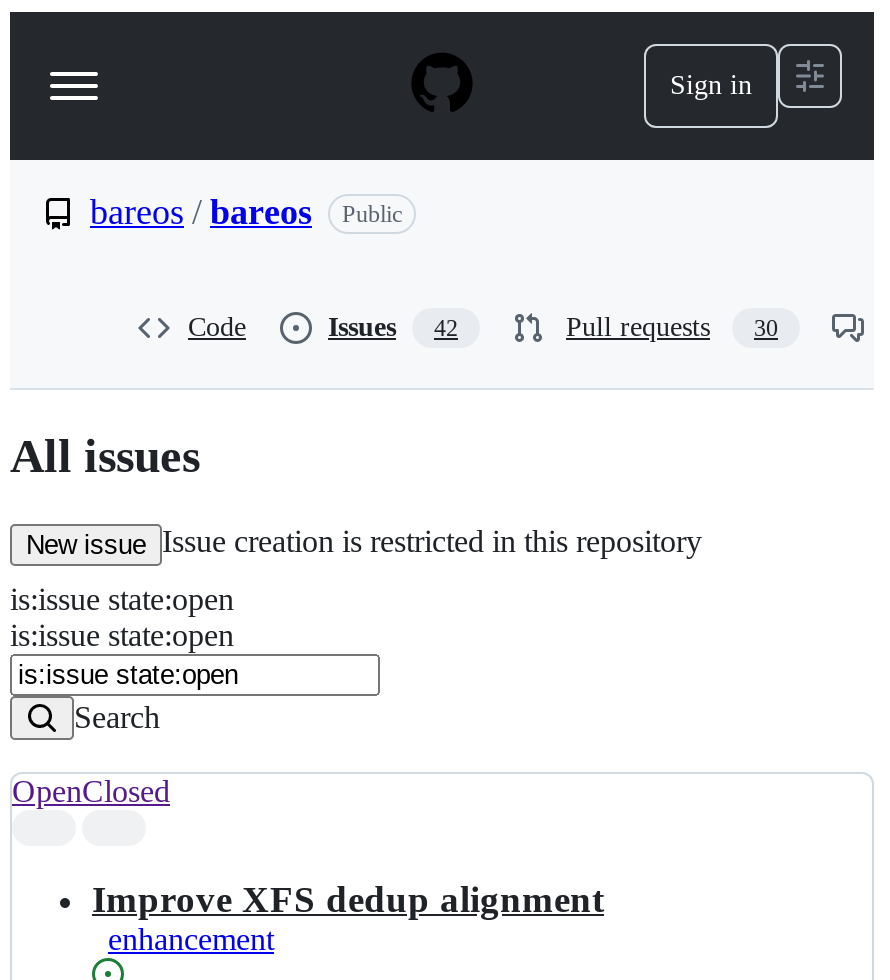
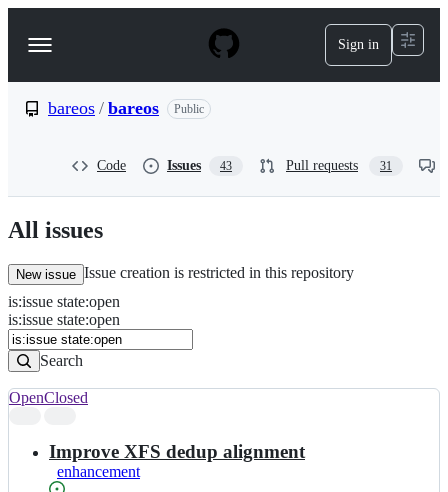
- Issues 42
+ Issues 43

- Pull requests 30
+ Pull requests 31
